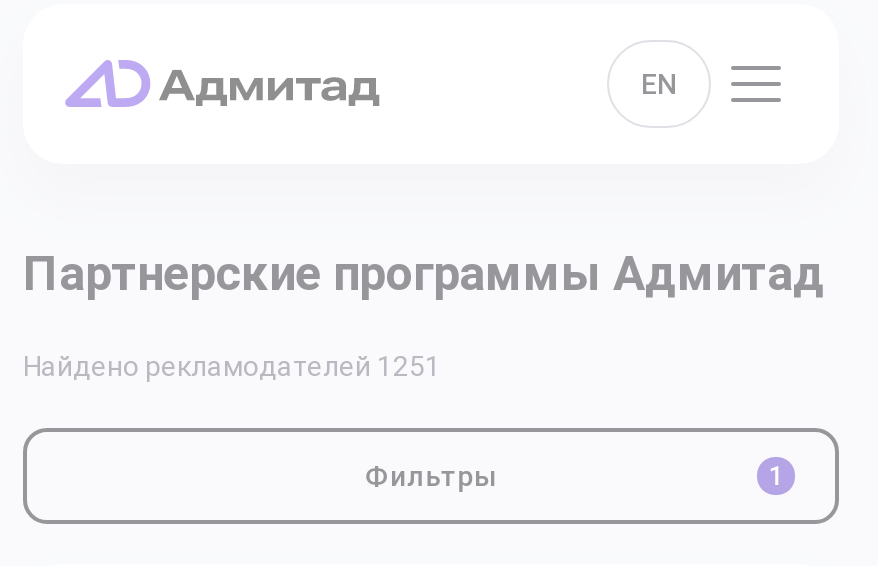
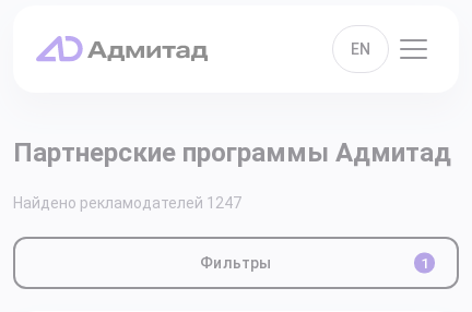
- Найдено рекламодателей 1251
+ Найдено рекламодателей 1247
